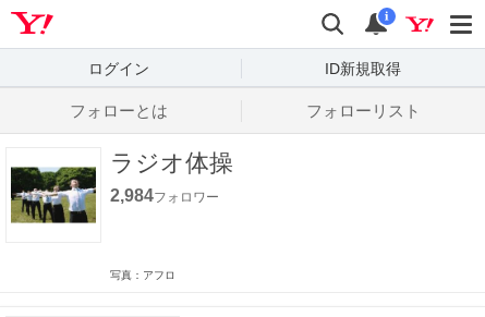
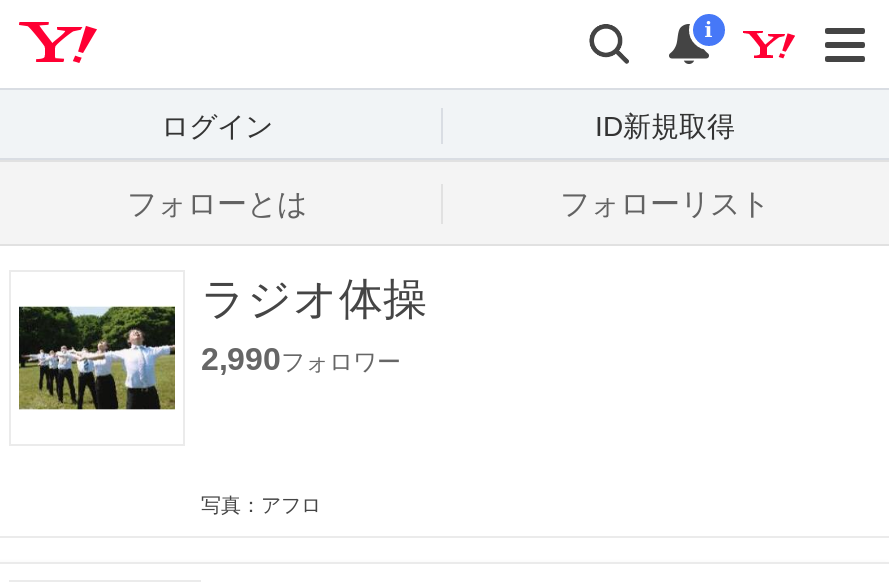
- 2,984フォロワー
+ 2,990フォロワー
